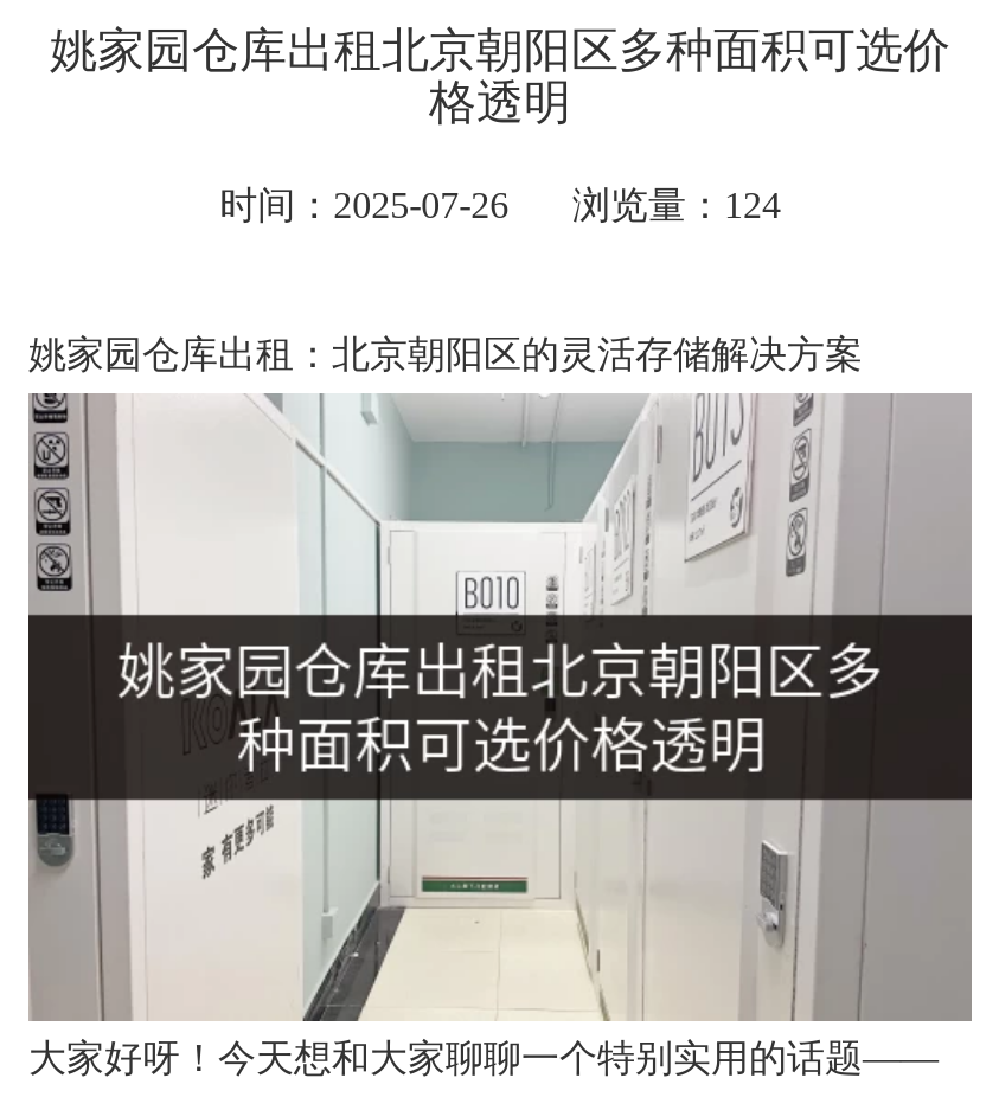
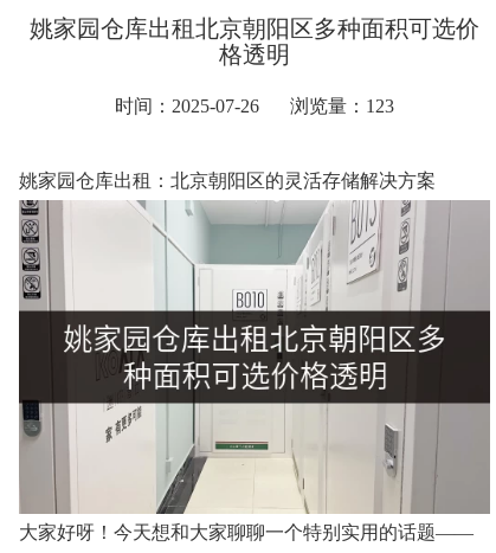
- 时间：2025-07-26 浏览量：124
+ 时间：2025-07-26 浏览量：123
